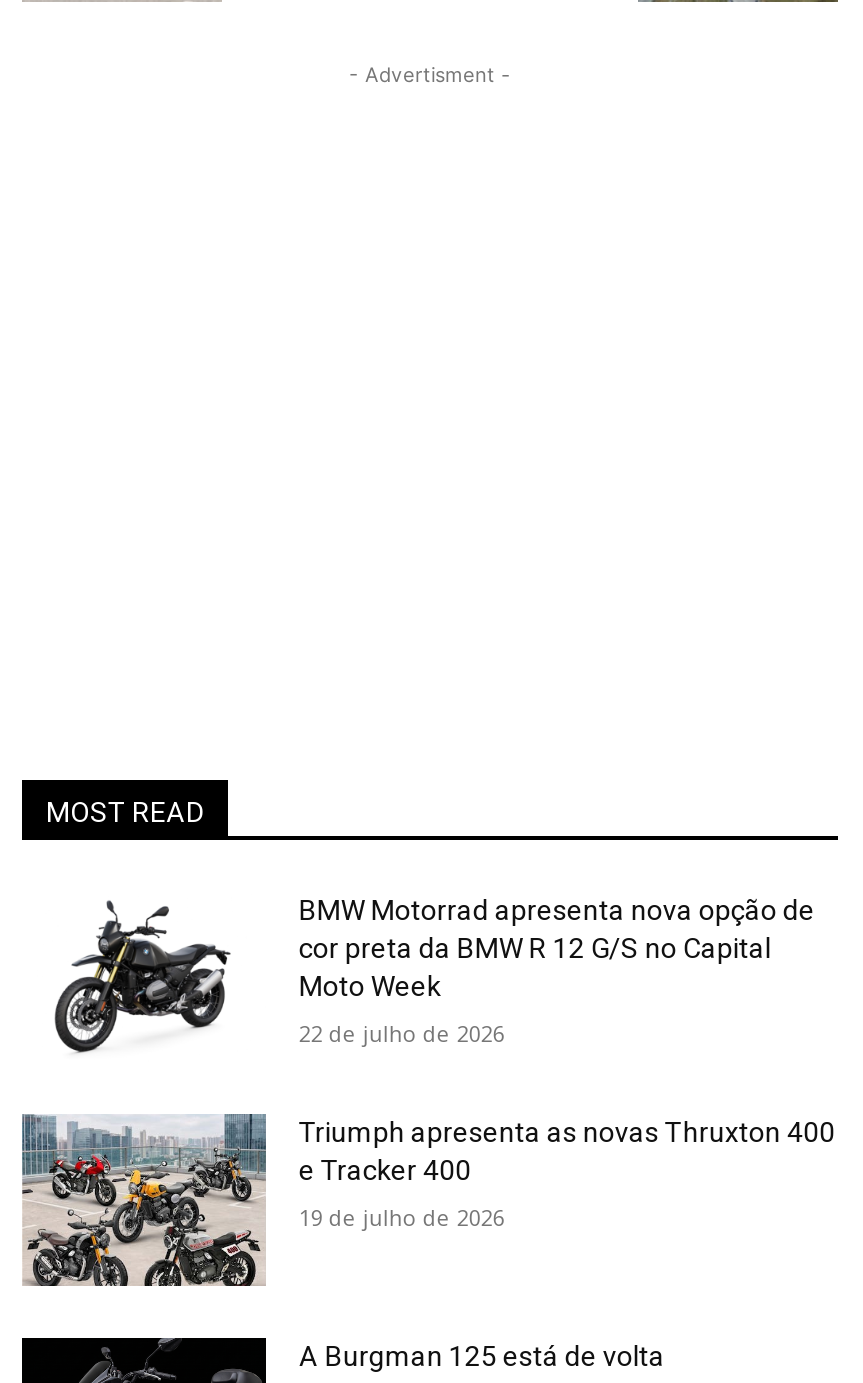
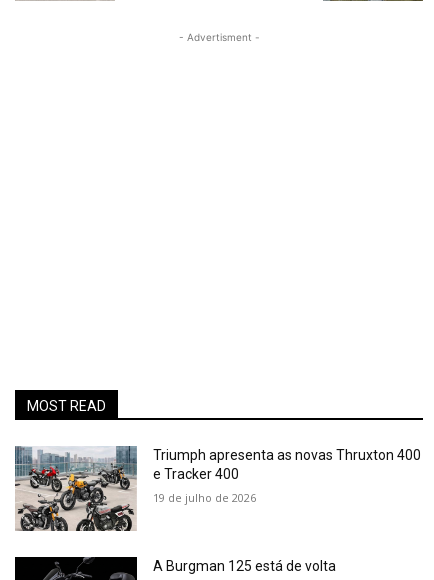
- [image]
- BMW Motorrad apresenta nova opção de
- cor preta da BMW R 12 G/S no Capital
- Moto Week
- 22 de julho de 2026
